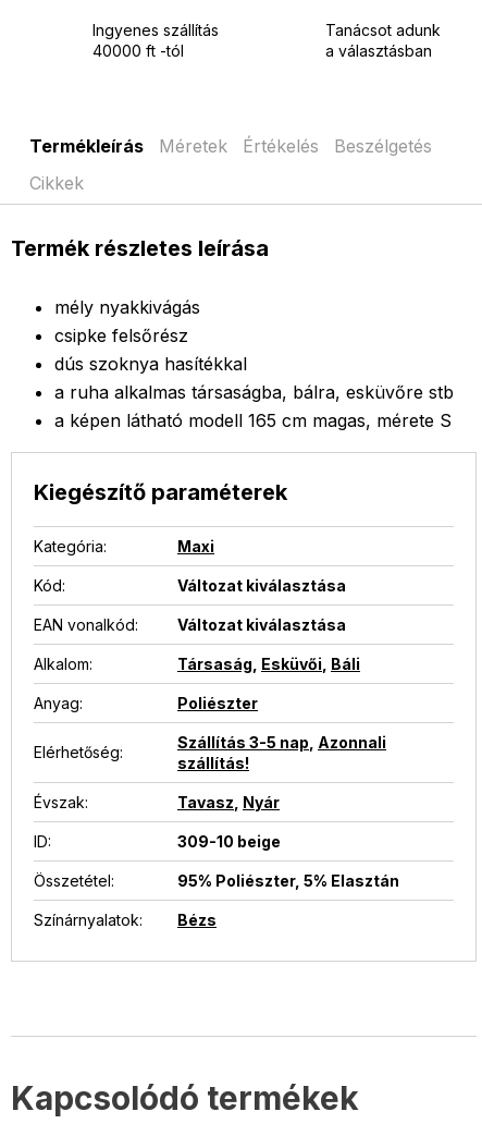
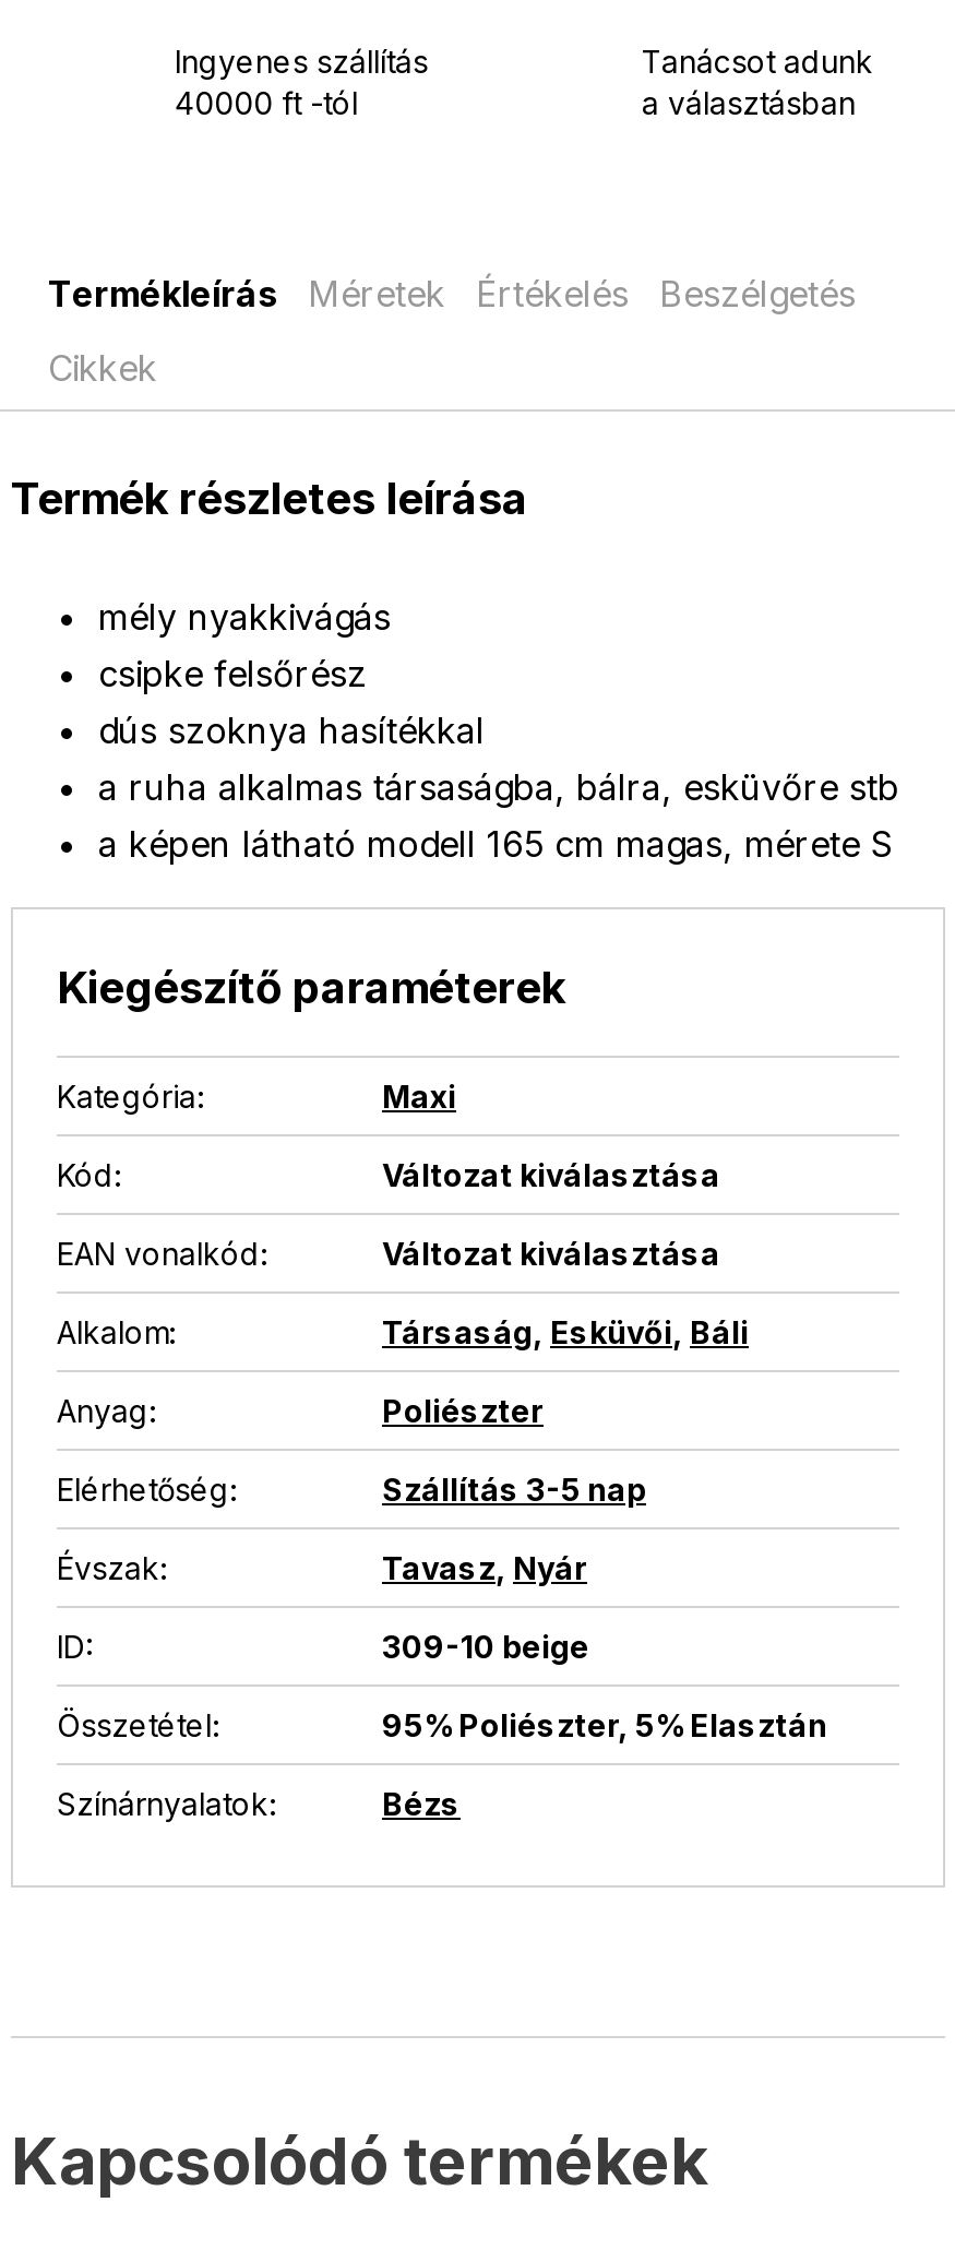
- Szállítás 3-5 nap, Azonnali
- szállítás!
+ Szállítás 3-5 nap
